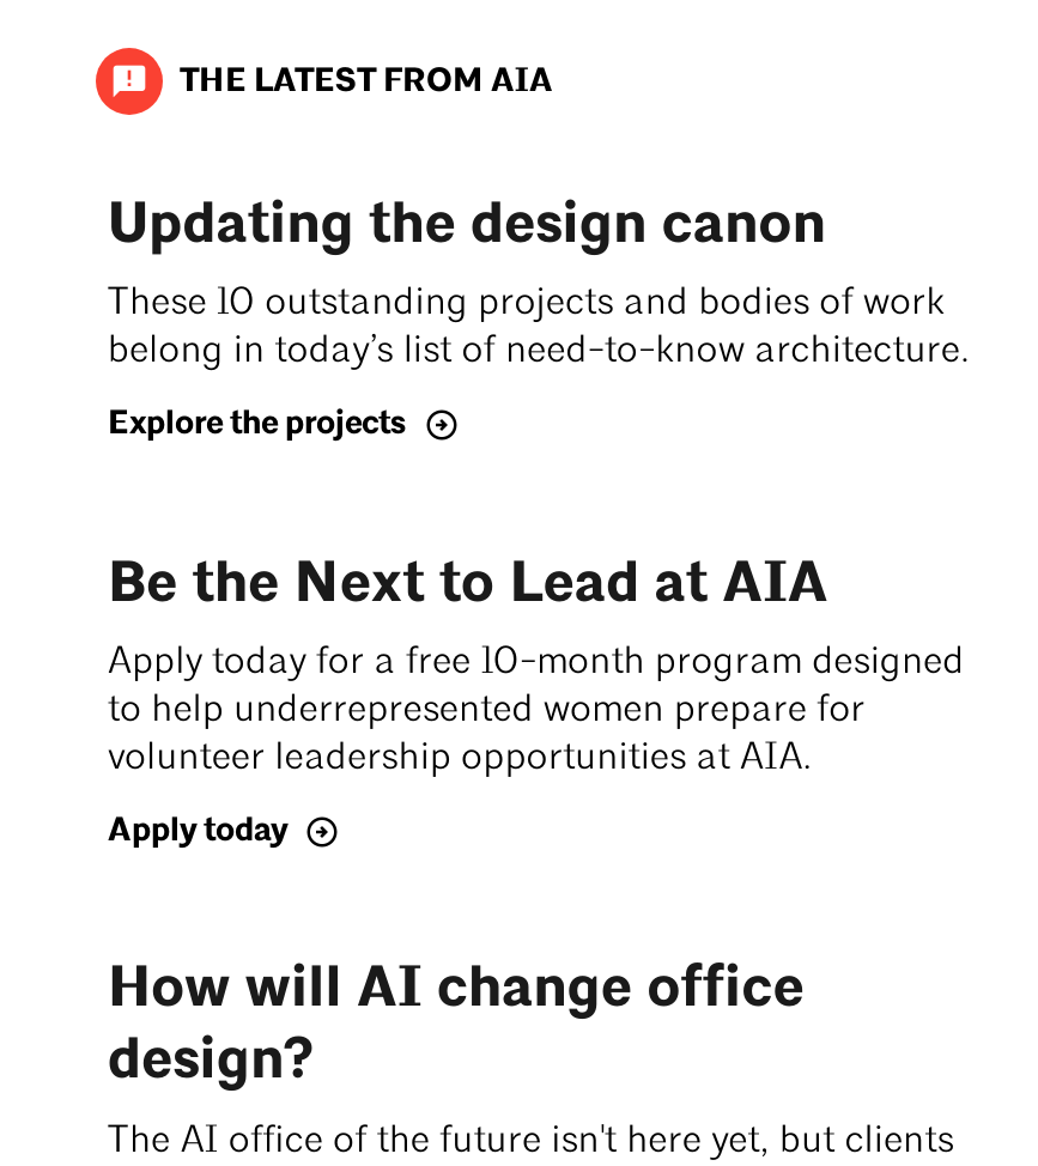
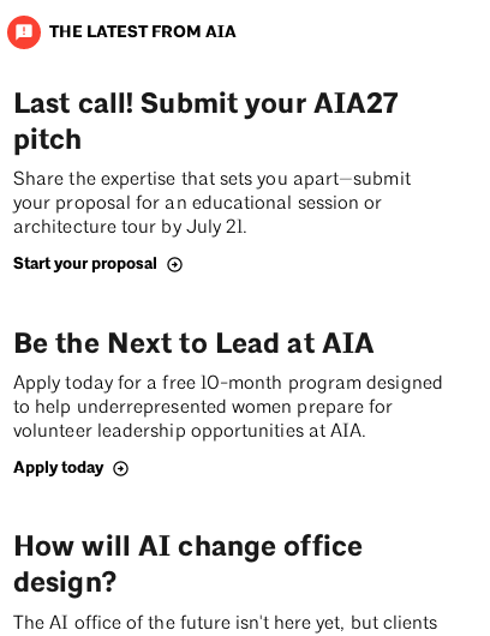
- Updating the design canon
- These 10 outstanding projects and bodies of work
- belong in today’s list of need-to-know architecture.
+ Last call! Submit your AIA27
+ pitch
+ Share the expertise that sets you apart—submit
+ your proposal for an educational session or
+ architecture tour by July 21.

- Explore the projects
+ Start your proposal
